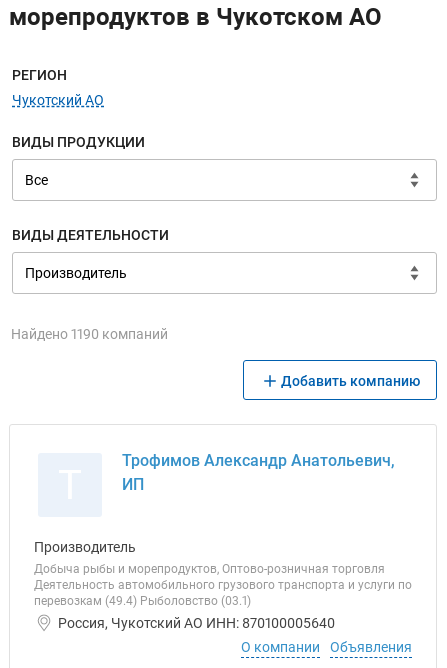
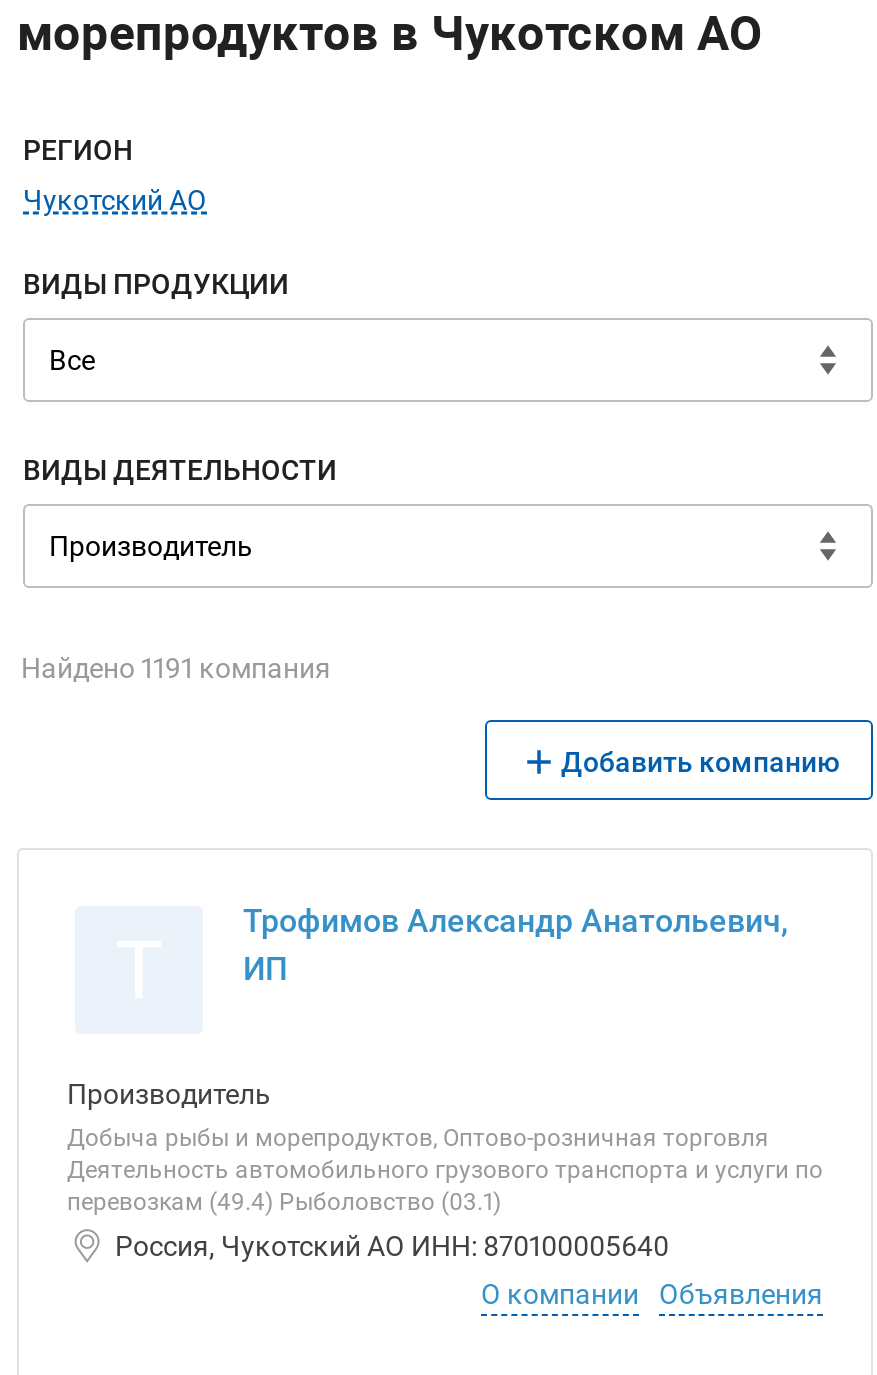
- Найдено 1190 компаний
+ Найдено 1191 компания
